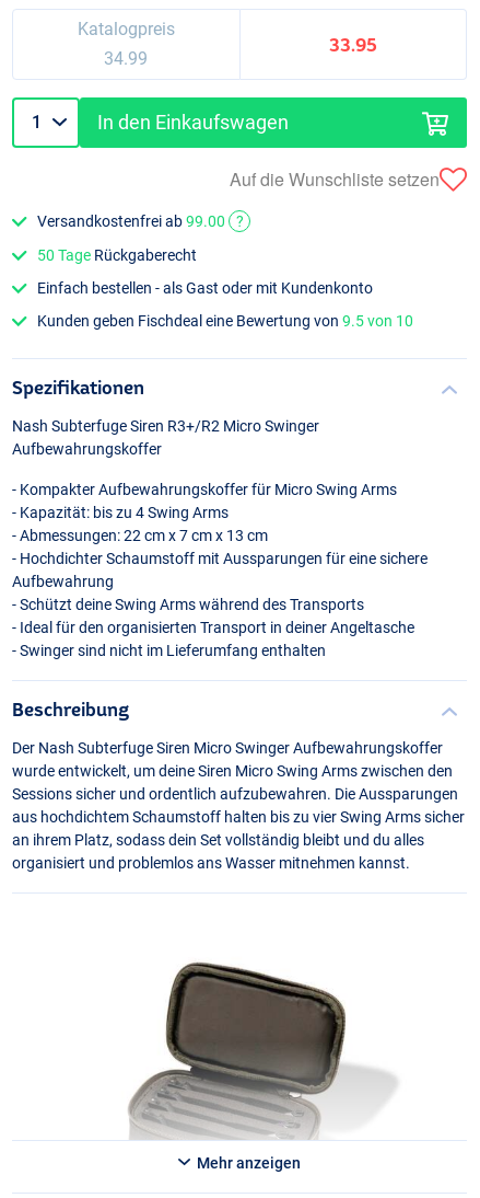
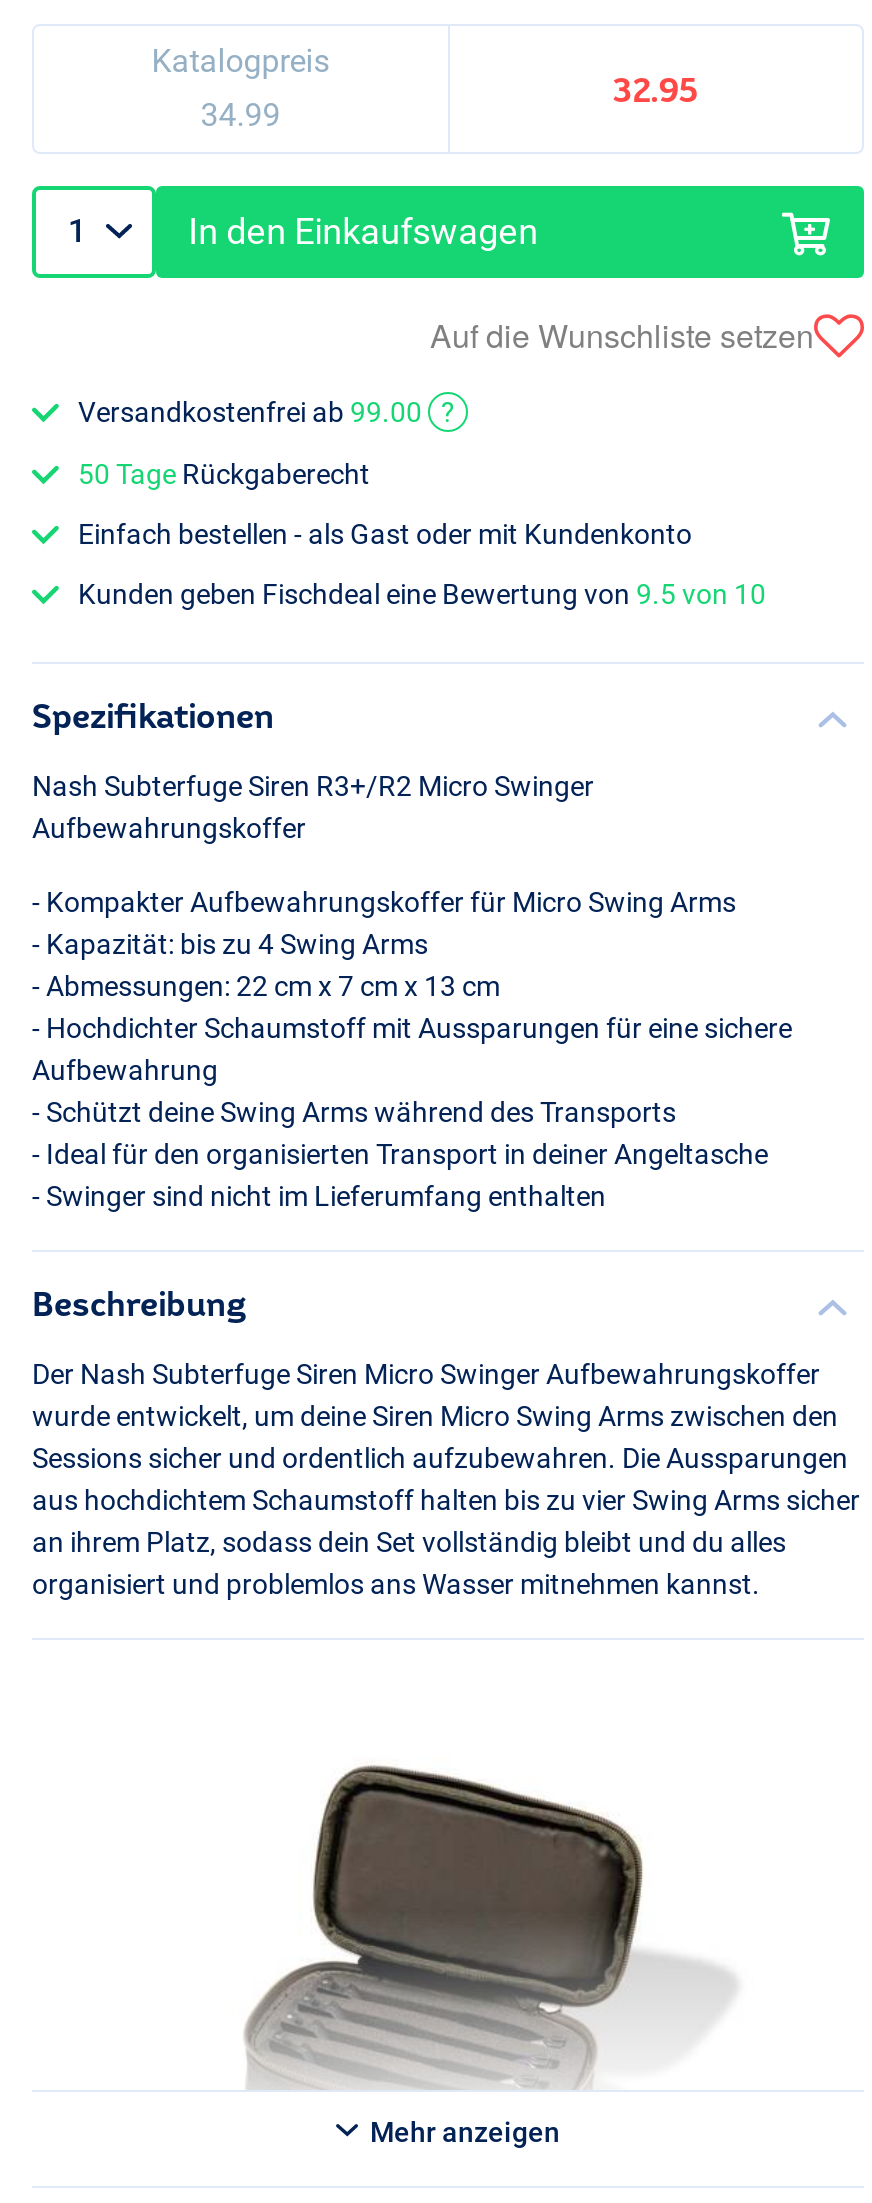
- 33.95
+ 32.95
